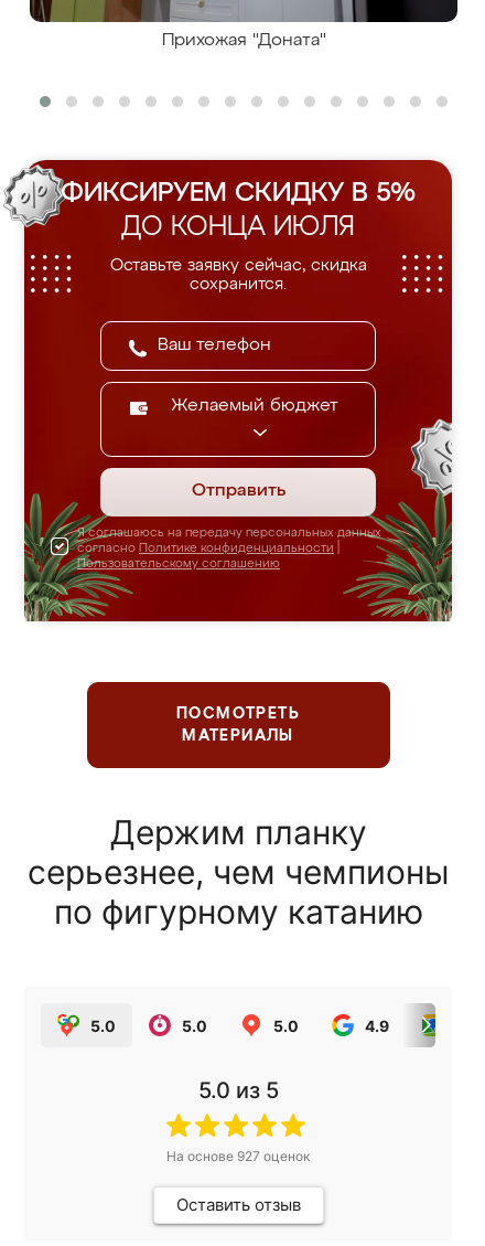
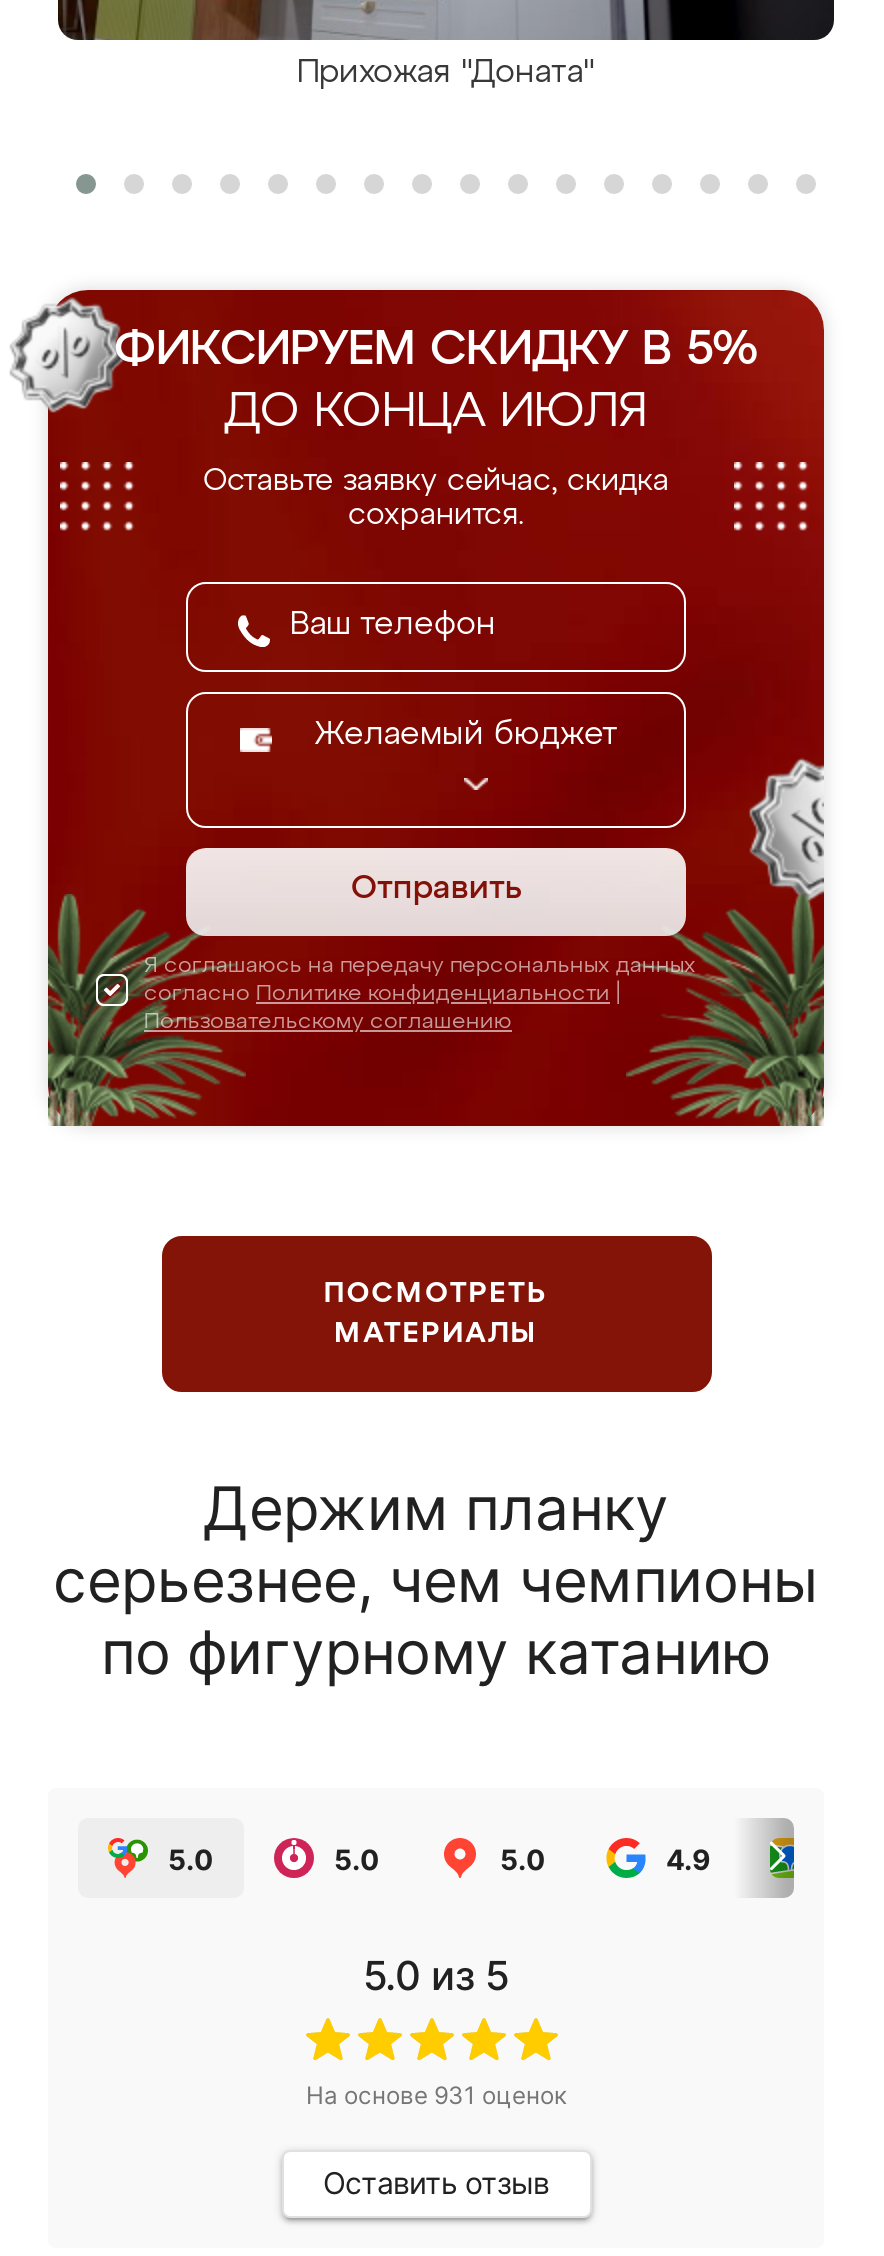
- На основе 927 оценок
+ На основе 931 оценок
